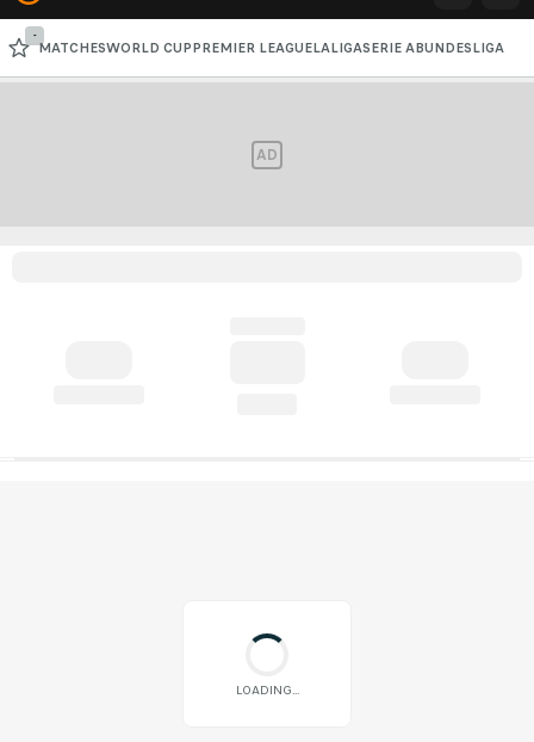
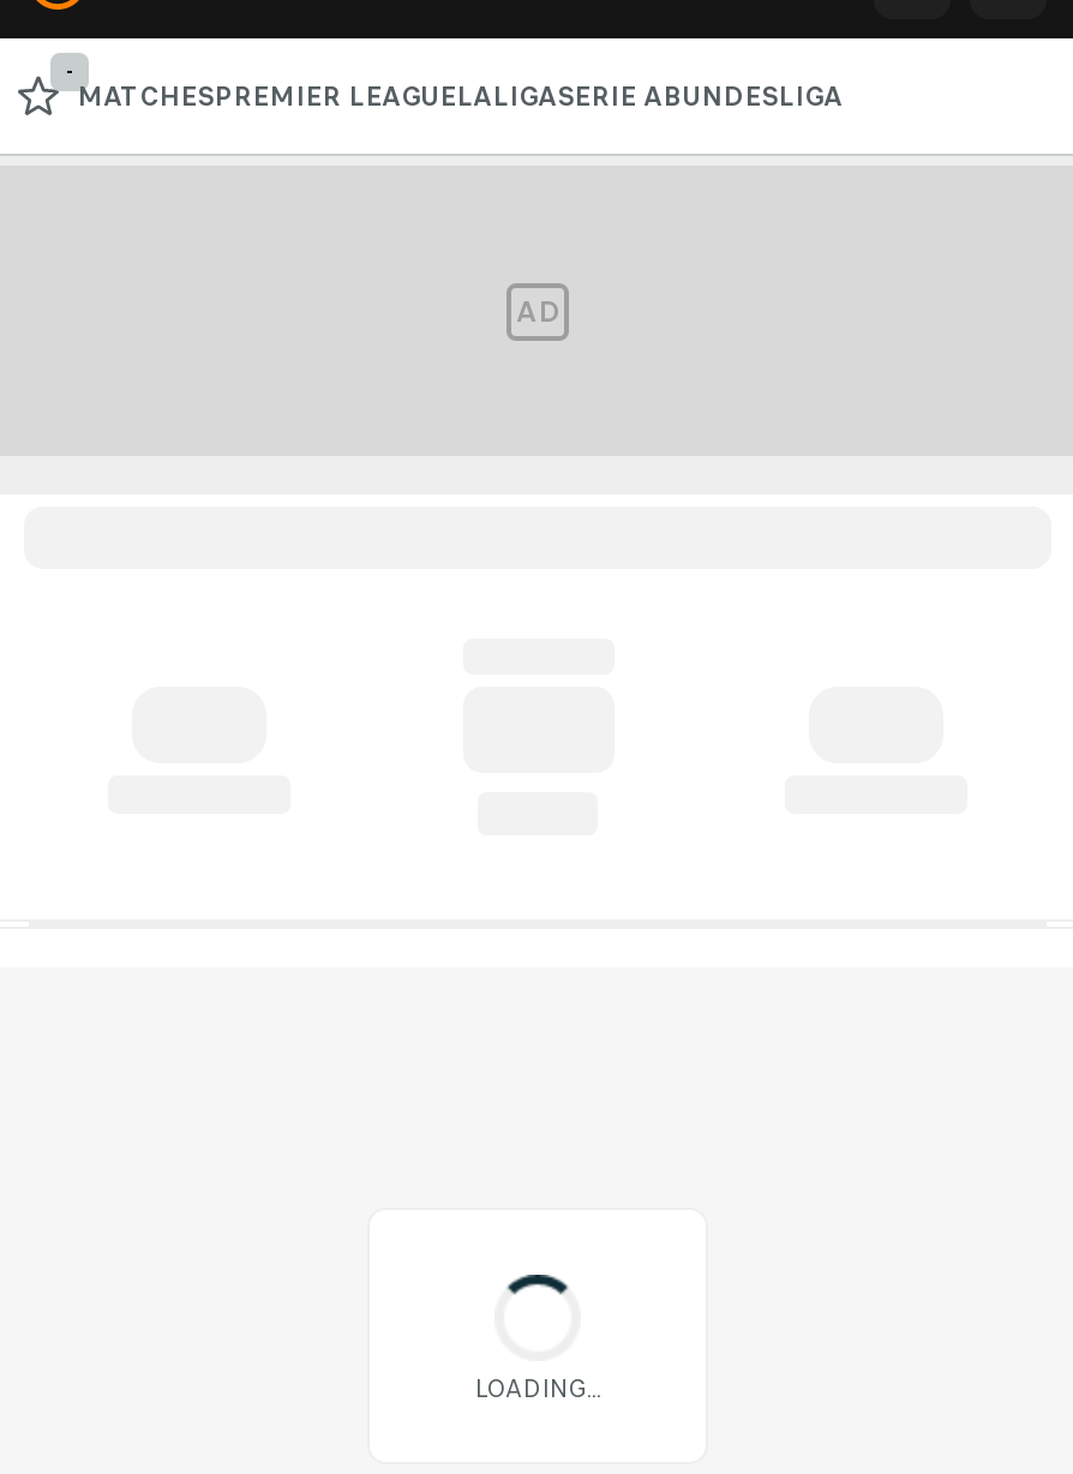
- MATCHESWORLD CUP PREMIER LEAGUELALIGASERIE ABUNDESLIGA
+ MATCHESPREMIER LEAGUELALIGASERIE ABUNDESLIGA
